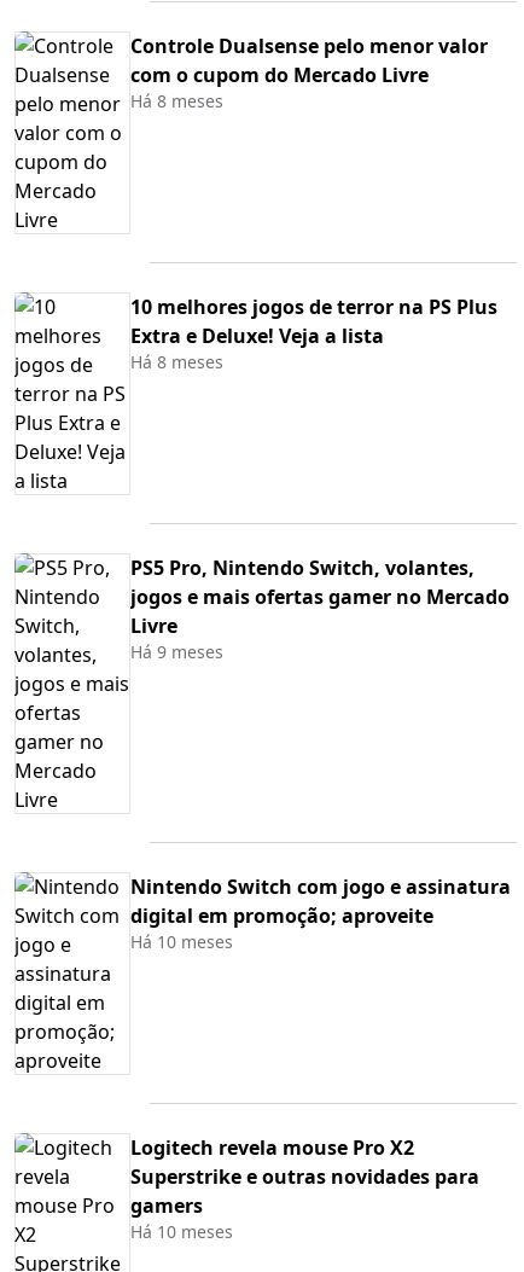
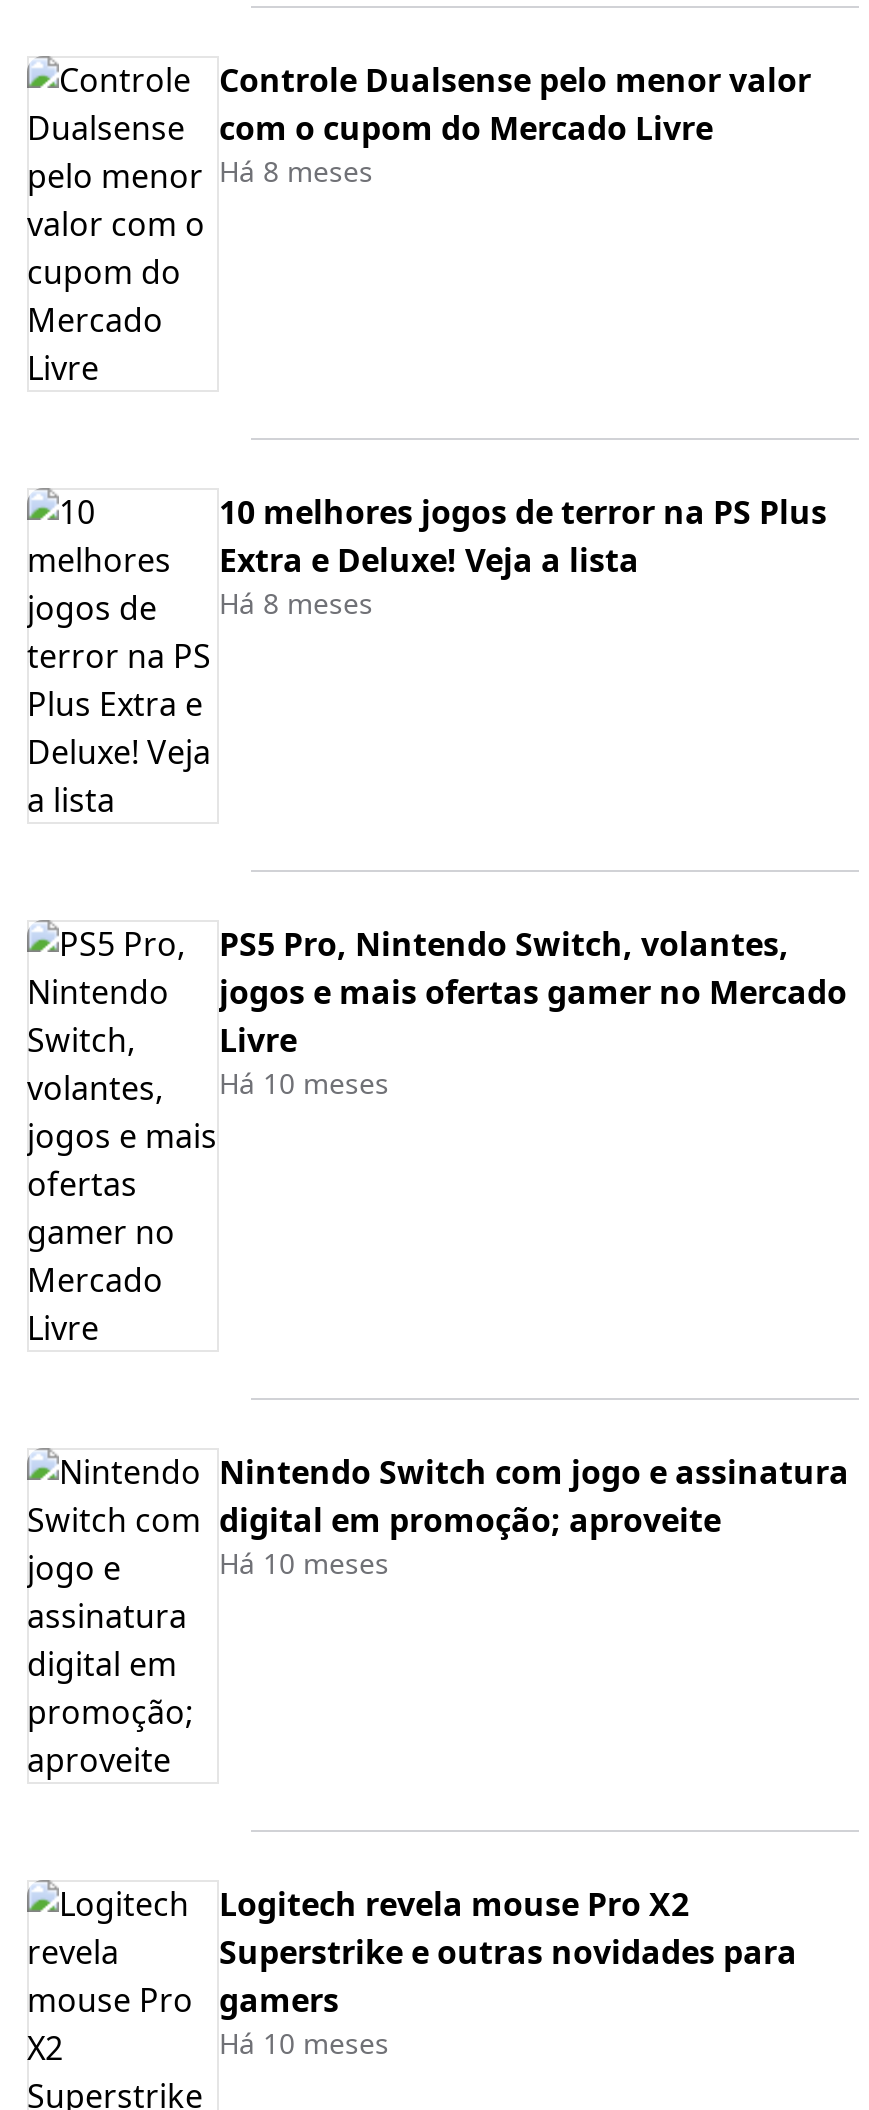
- Há 9 meses
+ Há 10 meses
